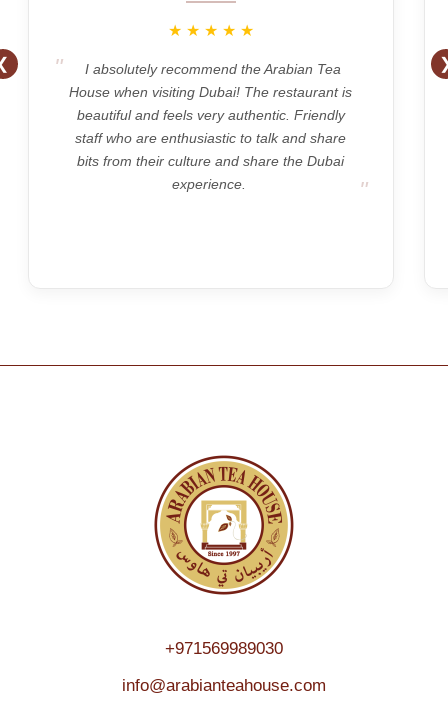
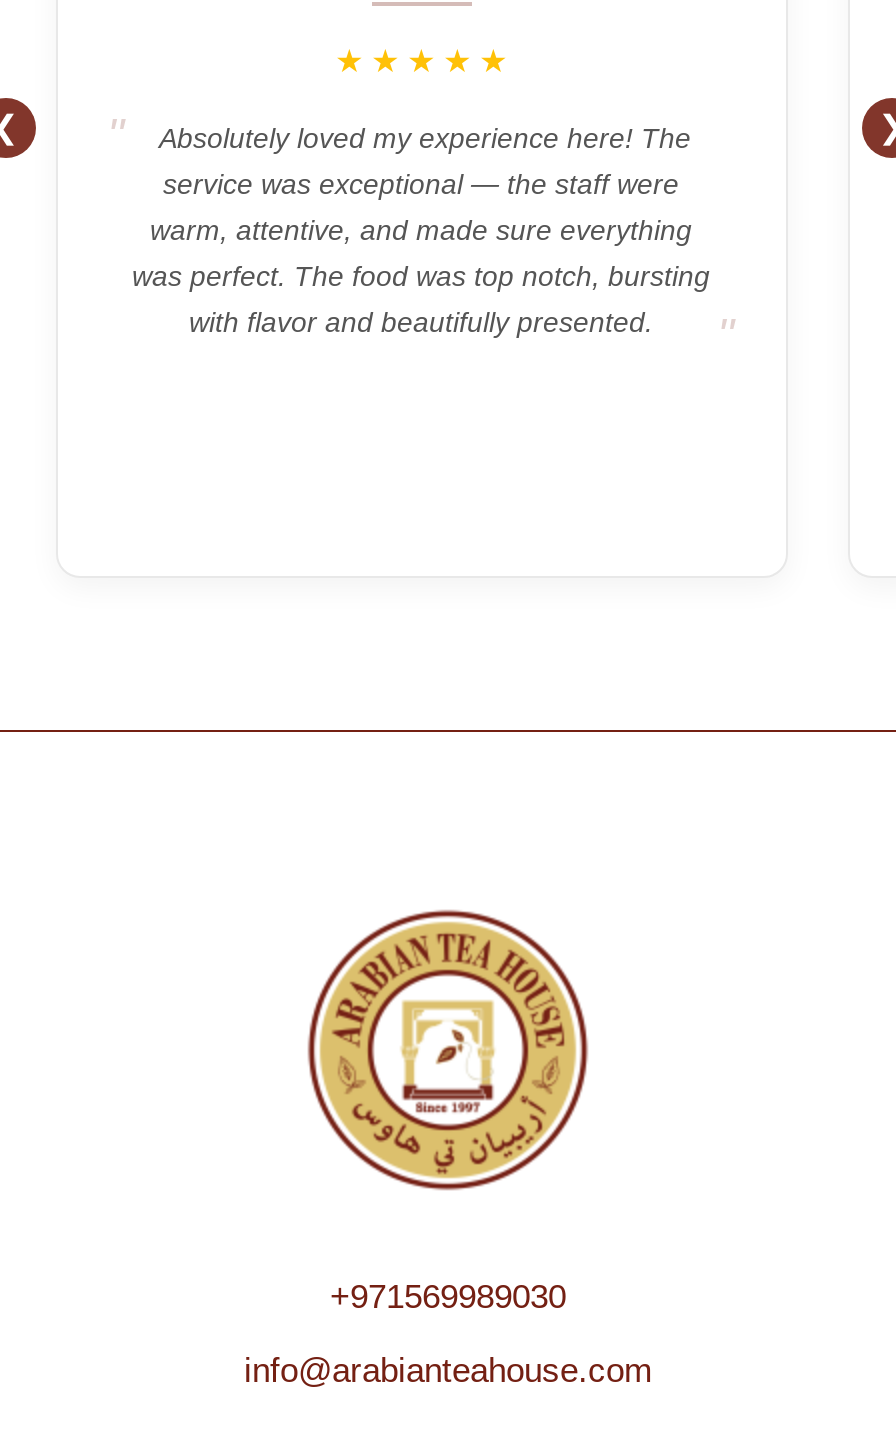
- I absolutely recommend the Arabian Tea
- House when visiting Dubai! The restaurant is
- beautiful and feels very authentic. Friendly
- staff who are enthusiastic to talk and share
- bits from their culture and share the Dubai
- experience.
+ Absolutely loved my experience here! The
+ service was exceptional — the staff were
+ warm, attentive, and made sure everything
+ was perfect. The food was top notch, bursting
+ with flavor and beautifully presented.
